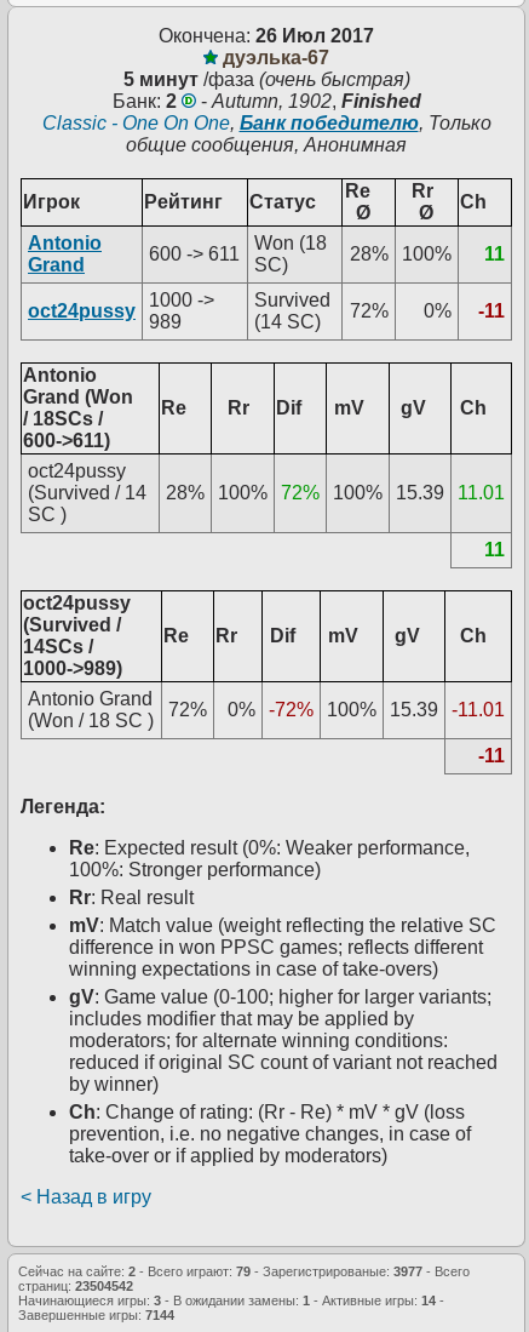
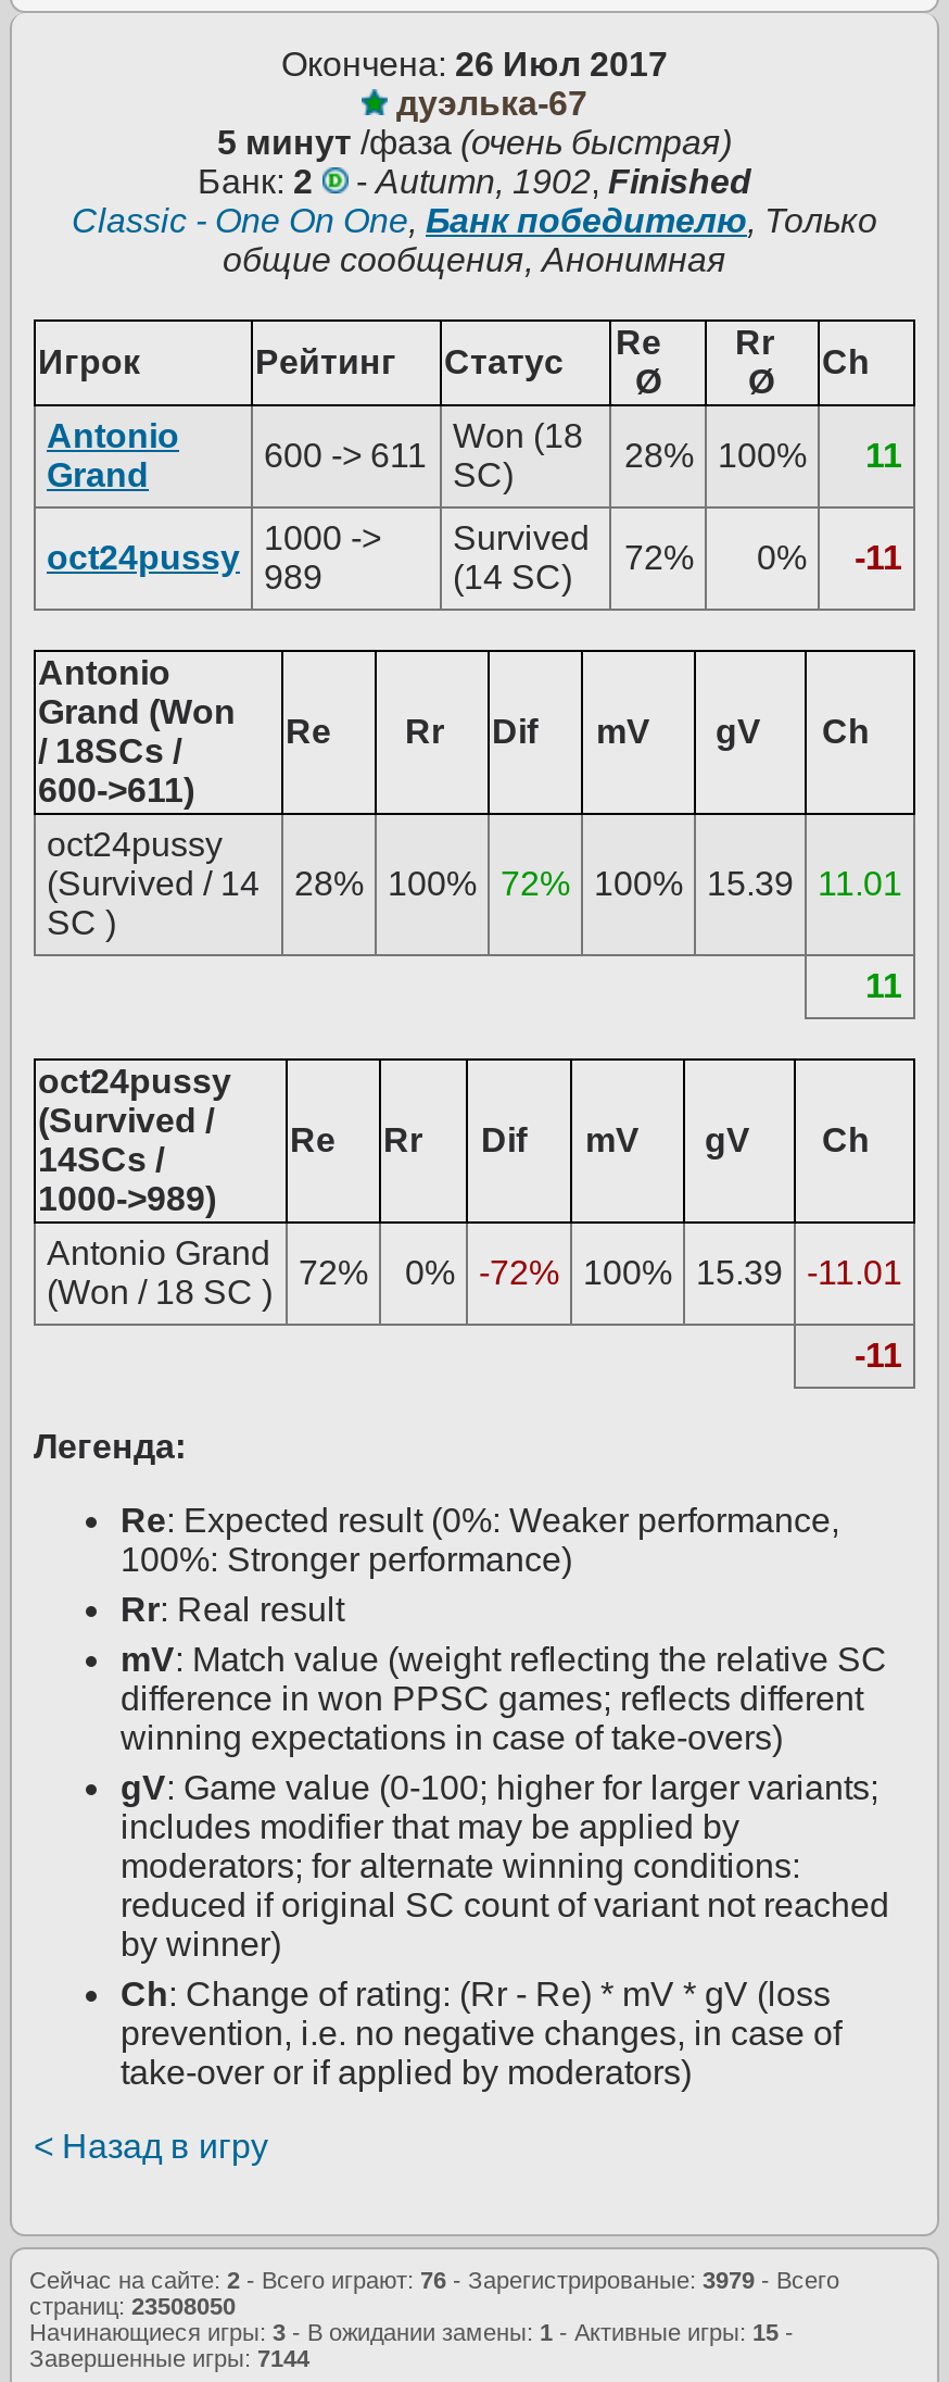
- Сейчас на сайте: 2 - Всего играют: 79 - Зарегистрированые: 3977 - Всего
+ Сейчас на сайте: 2 - Всего играют: 76 - Зарегистрированые: 3979 - Всего

- страниц: 23504542
+ страниц: 23508050

- Начинающиеся игры: 3 - В ожидании замены: 1 - Активные игры: 14 -
+ Начинающиеся игры: 3 - В ожидании замены: 1 - Активные игры: 15 -
